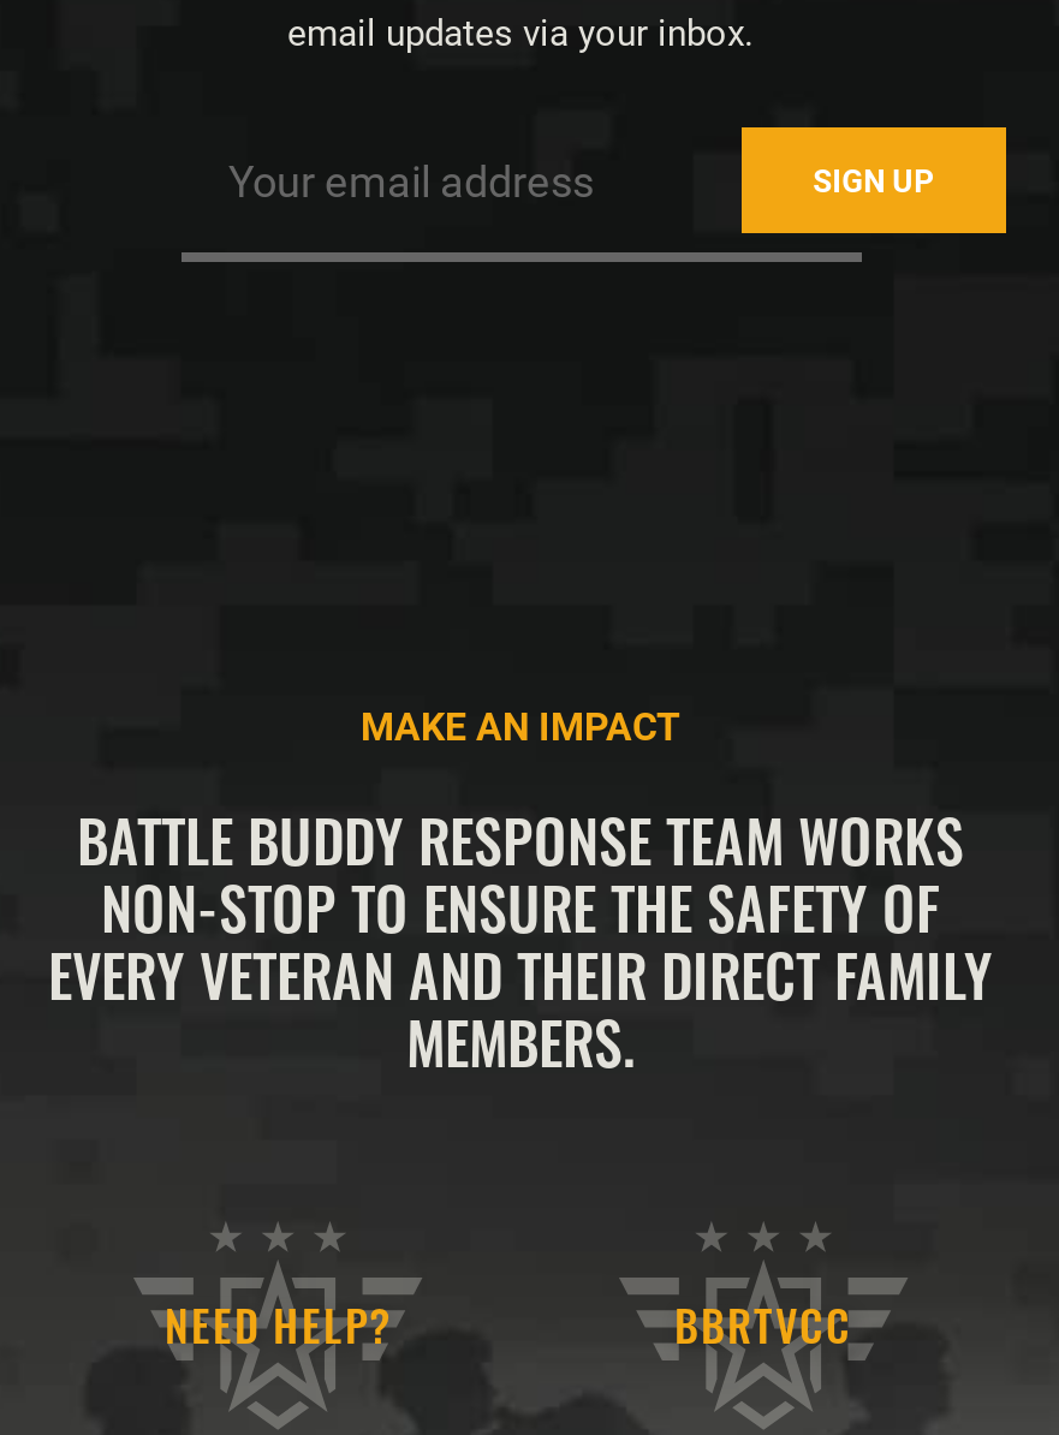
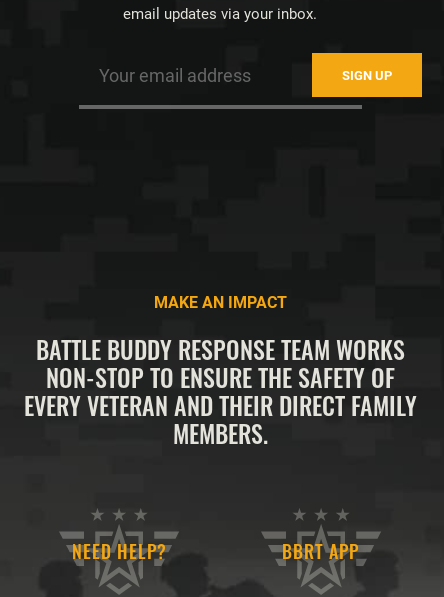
- BBRTVCC
+ BBRT APP
